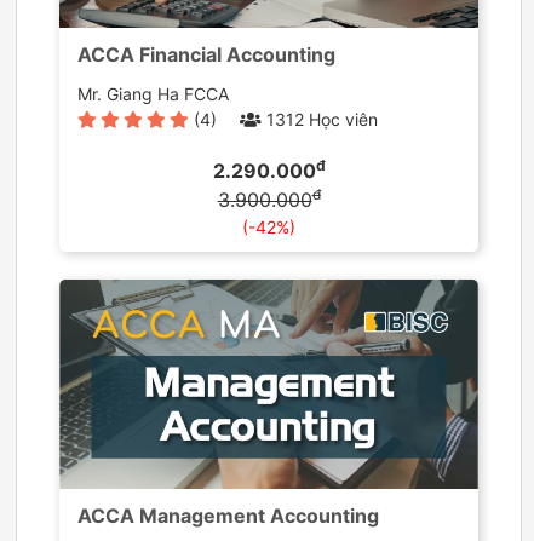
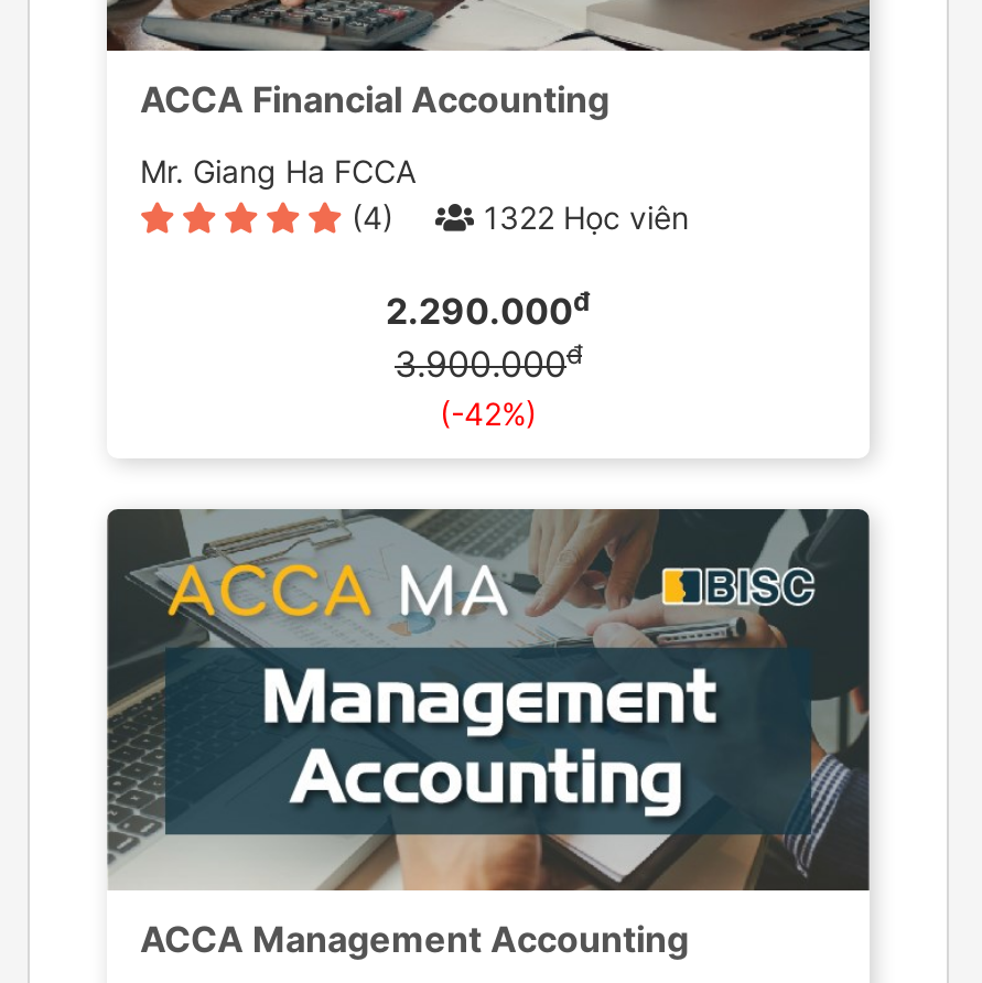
- 1312 Học viên
+ 1322 Học viên
